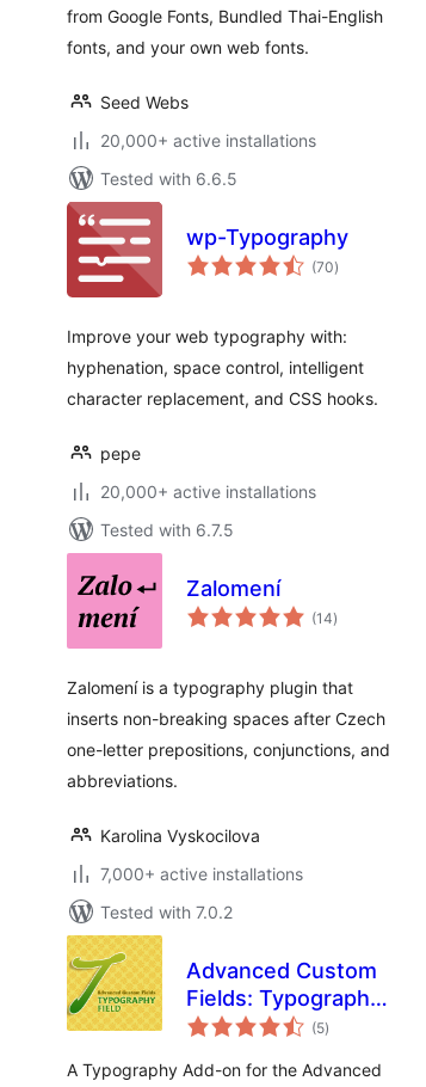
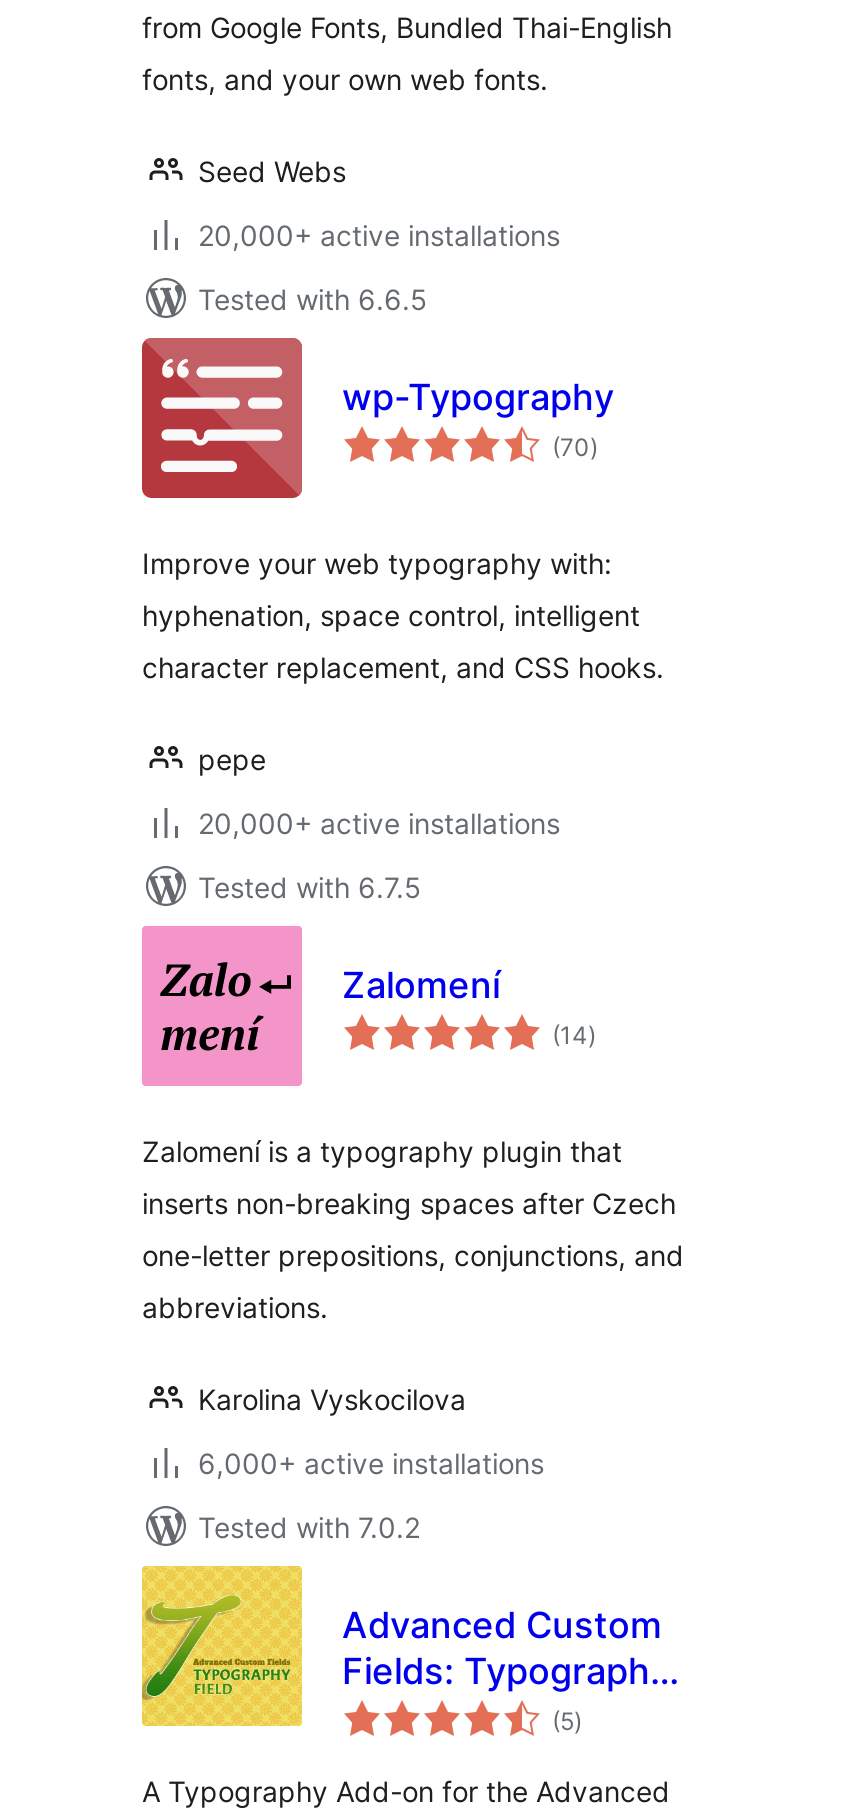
- 7,000+ active installations
+ 6,000+ active installations
